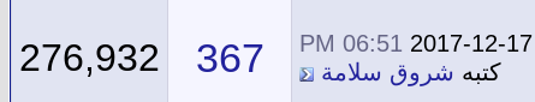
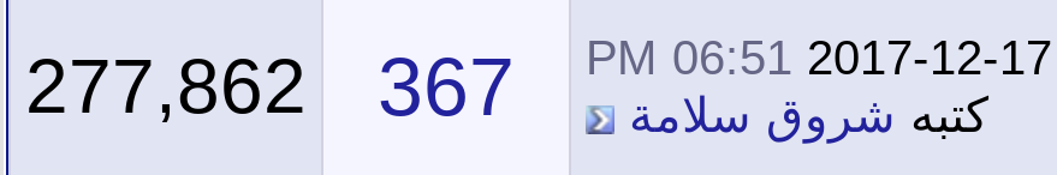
- 276,932 367
+ 277,862 367
